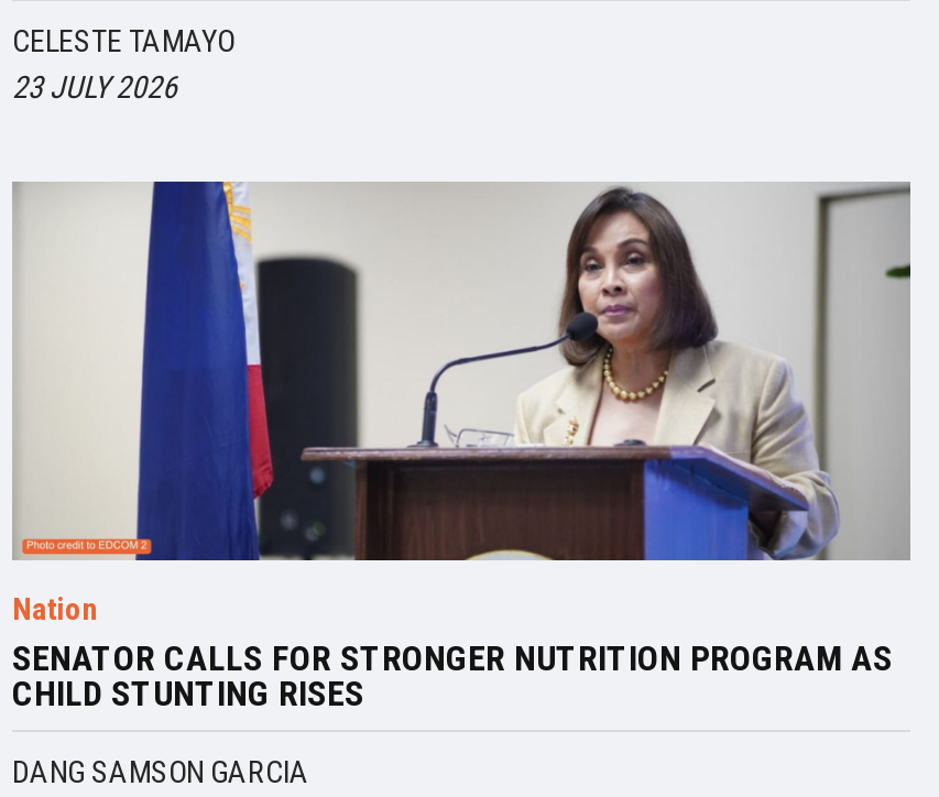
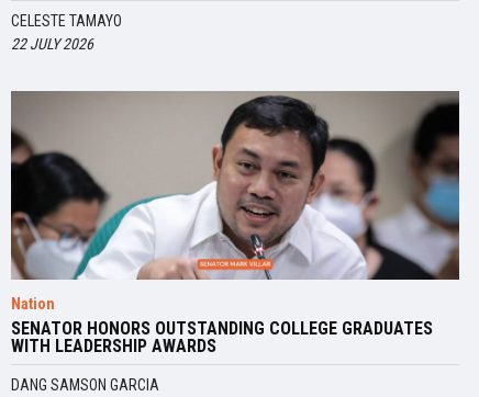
- 23 JULY 2026
+ 22 JULY 2026

- [image]
- SENATOR CALLS FOR STRONGER NUTRITION PROGRAM AS
- CHILD STUNTING RISES
+ [image]
+ SENATOR HONORS OUTSTANDING COLLEGE GRADUATES
+ WITH LEADERSHIP AWARDS
